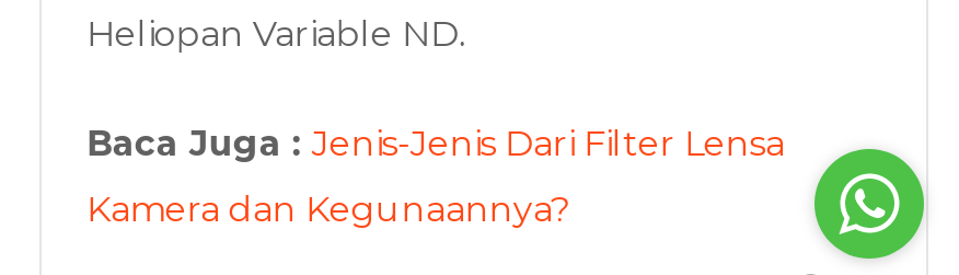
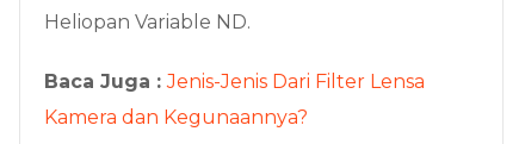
- [image]
